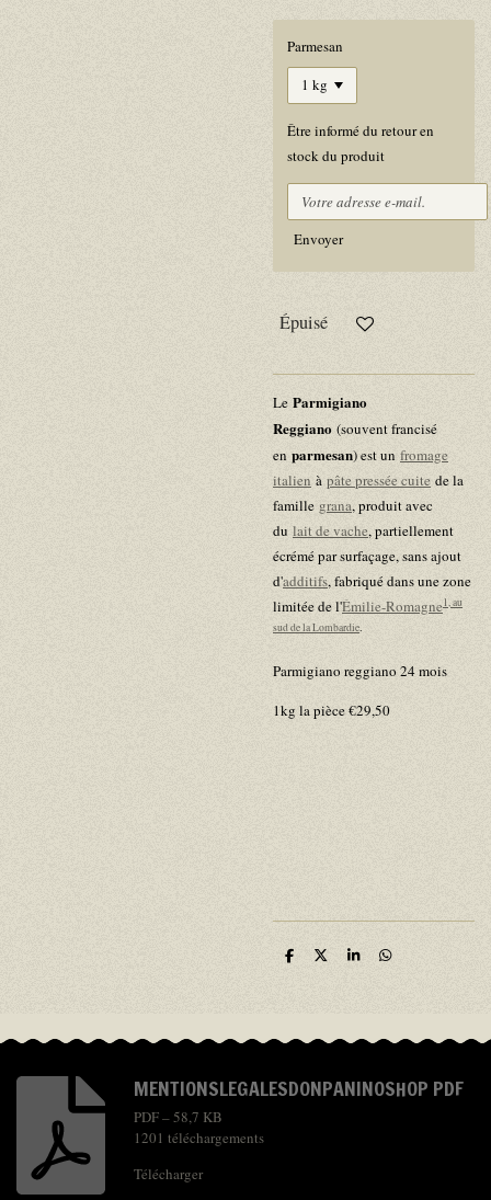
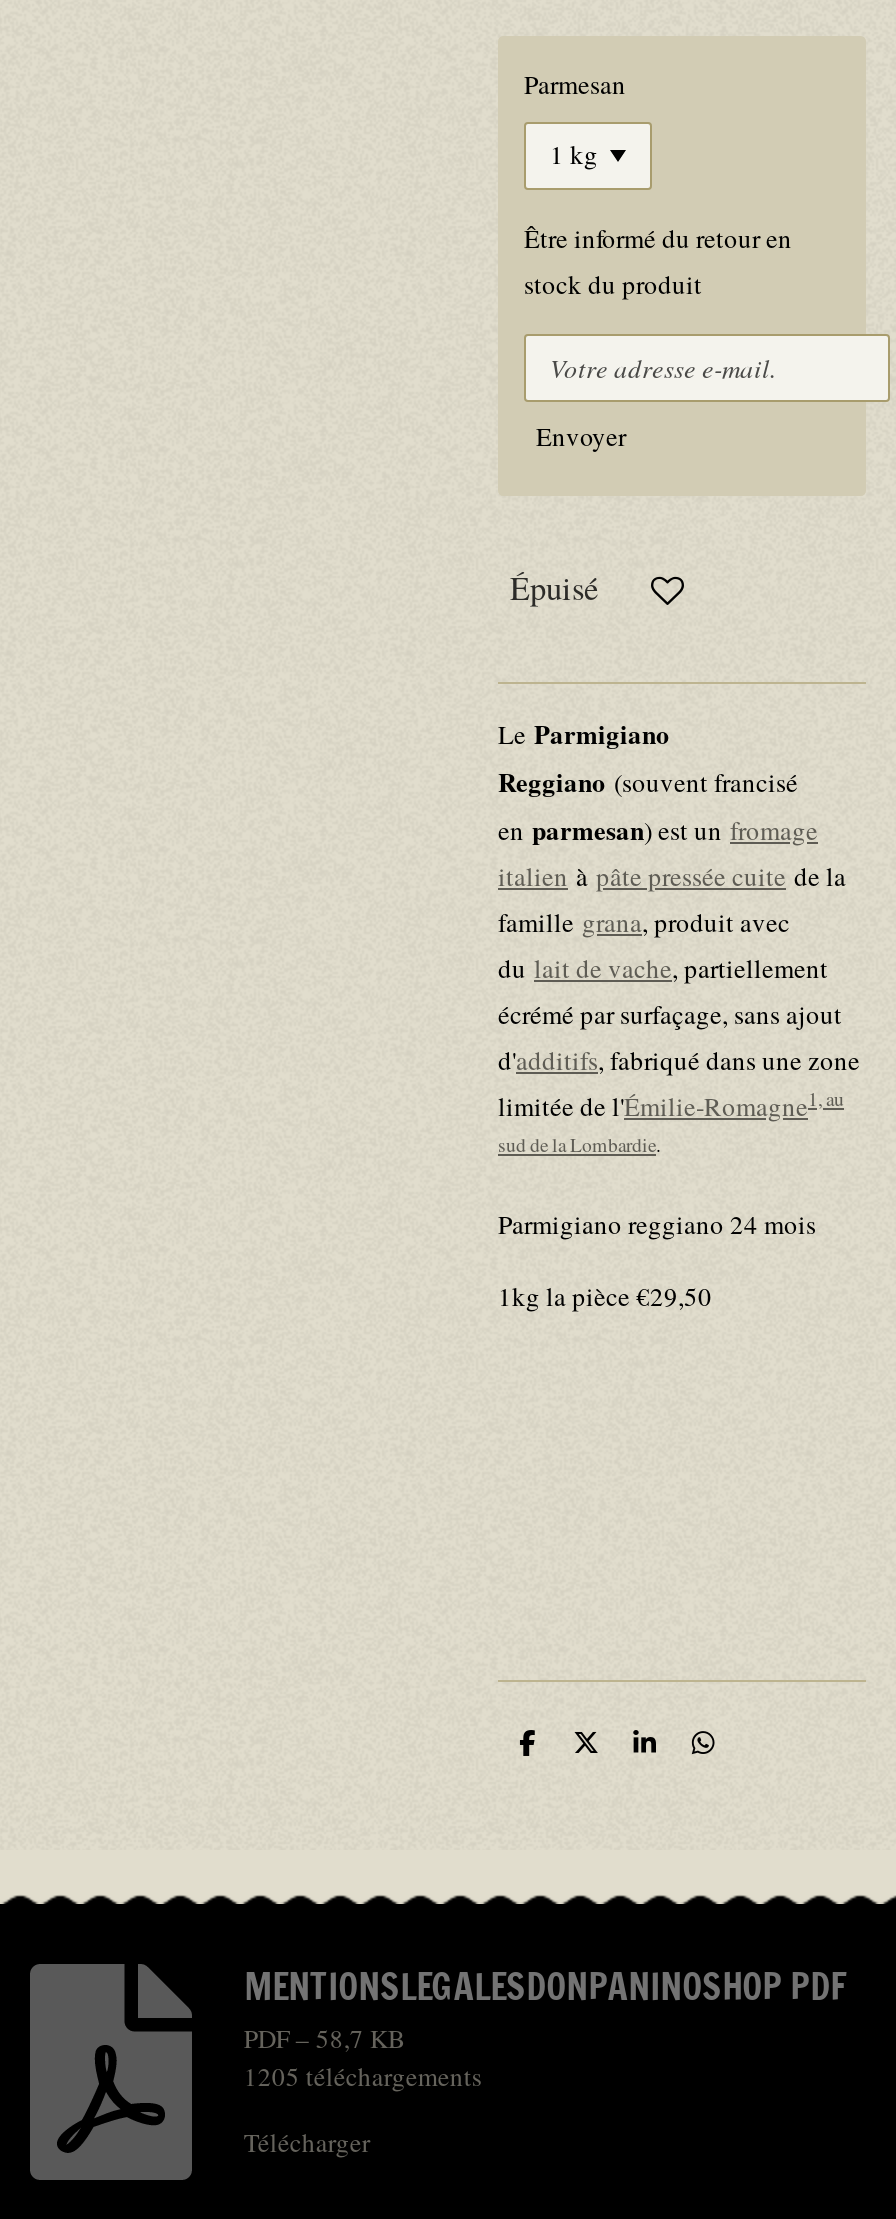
- 1201 téléchargements
+ 1205 téléchargements
